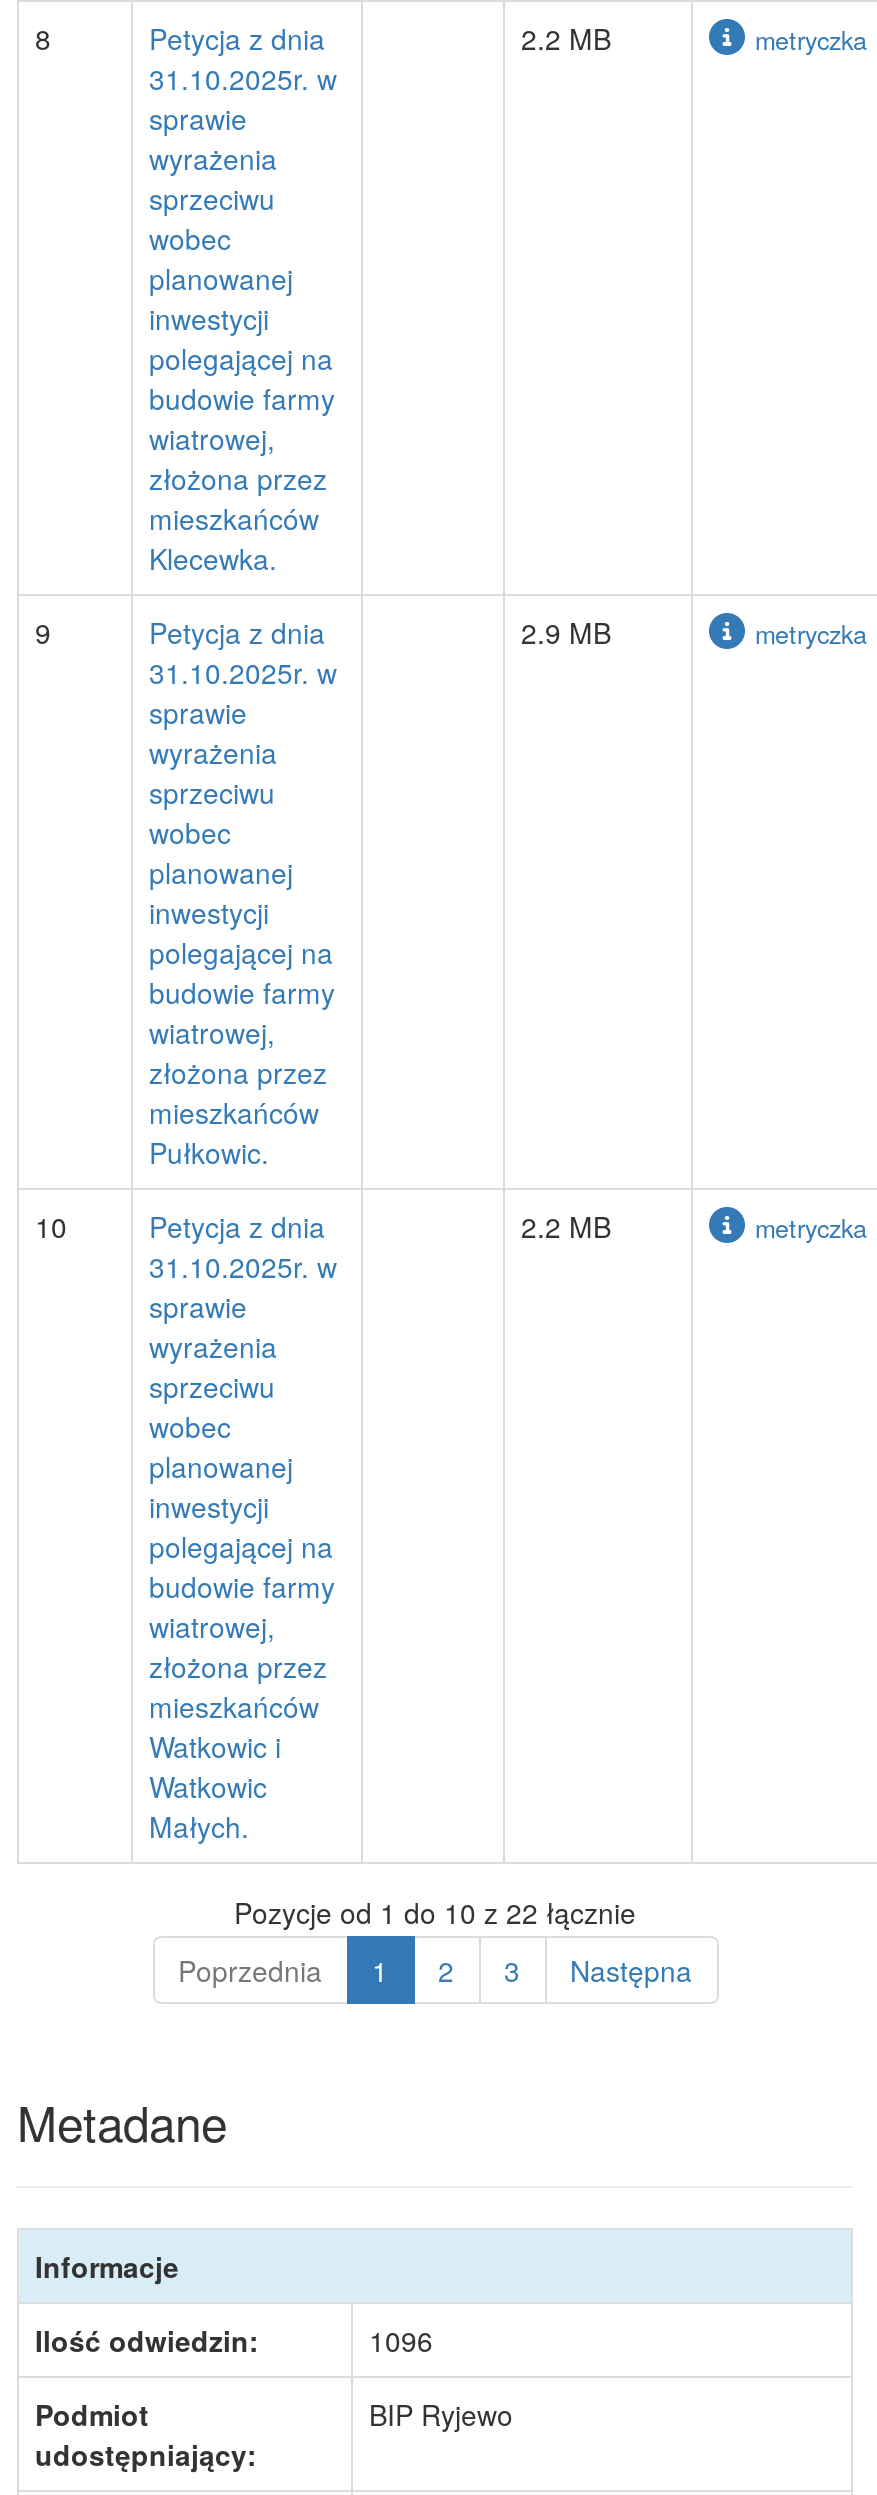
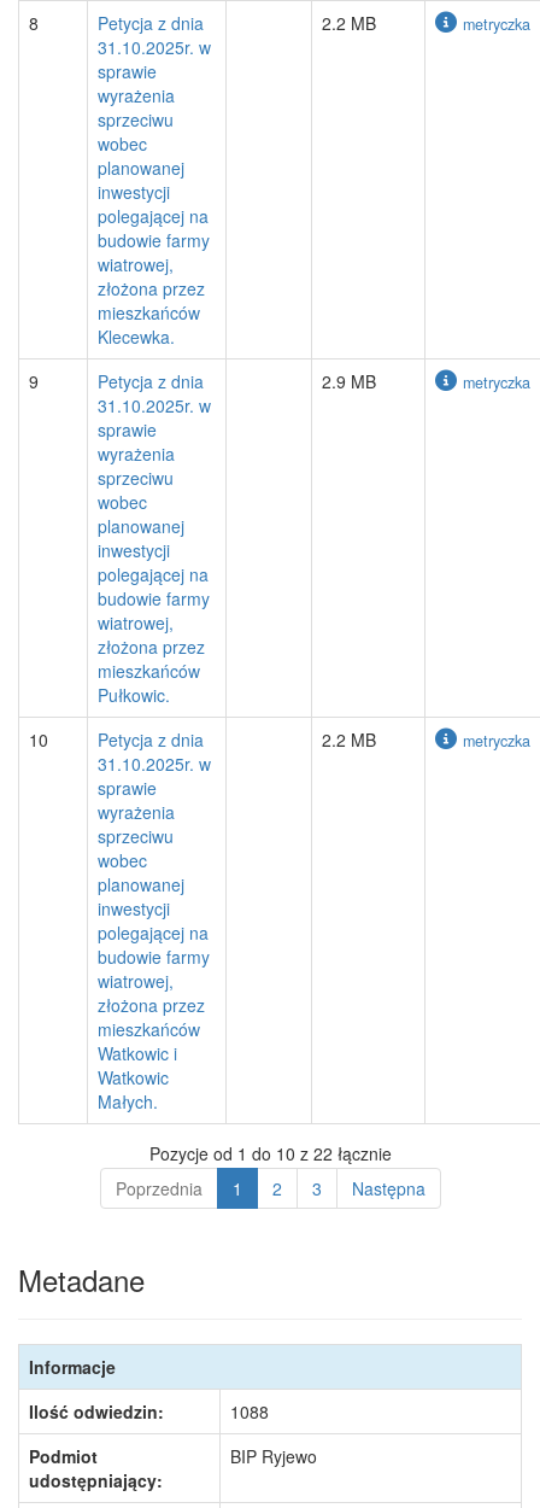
- 1096
+ 1088
